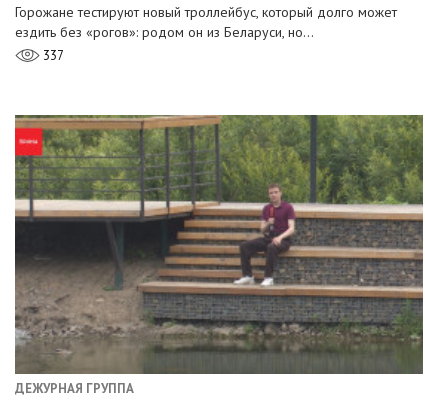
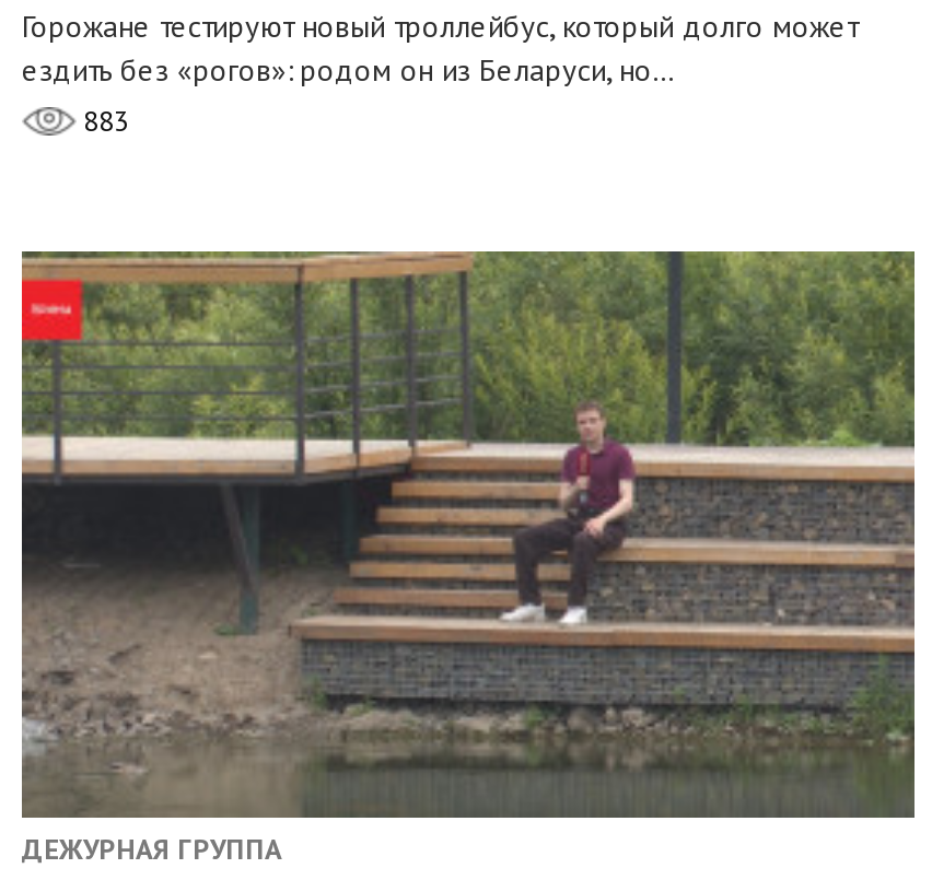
- 337
+ 883
